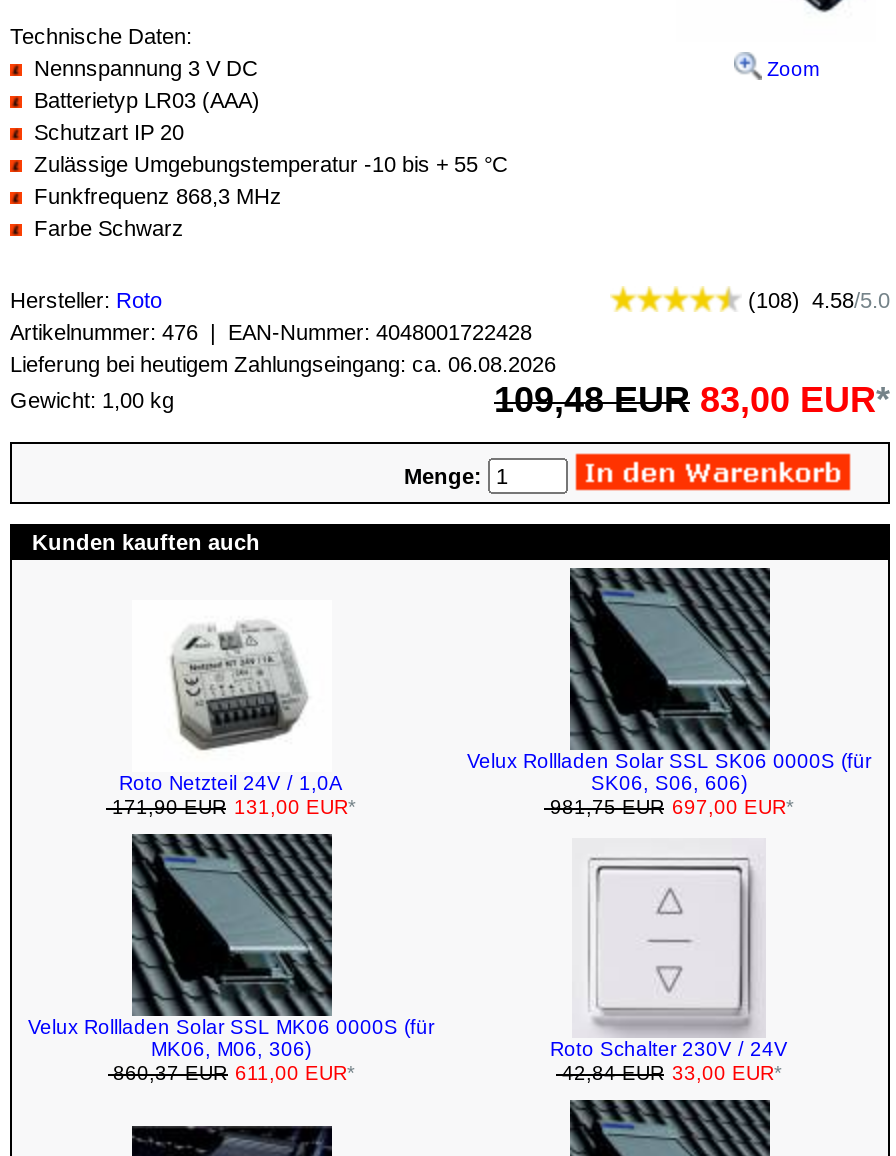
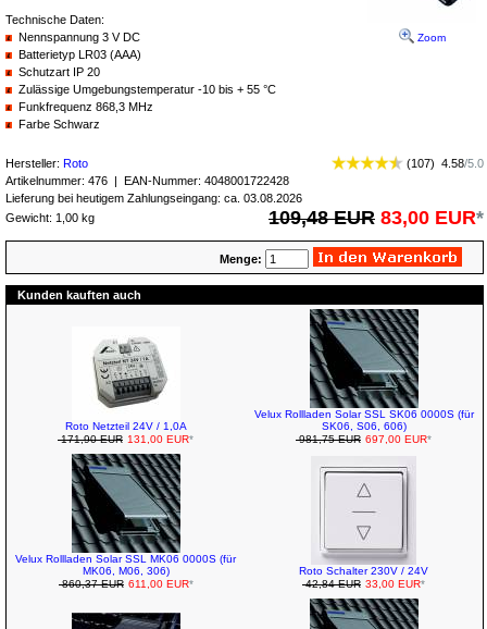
- (108) 4.58/5.0
+ (107) 4.58/5.0

- Lieferung bei heutigem Zahlungseingang: ca. 06.08.2026
+ Lieferung bei heutigem Zahlungseingang: ca. 03.08.2026
